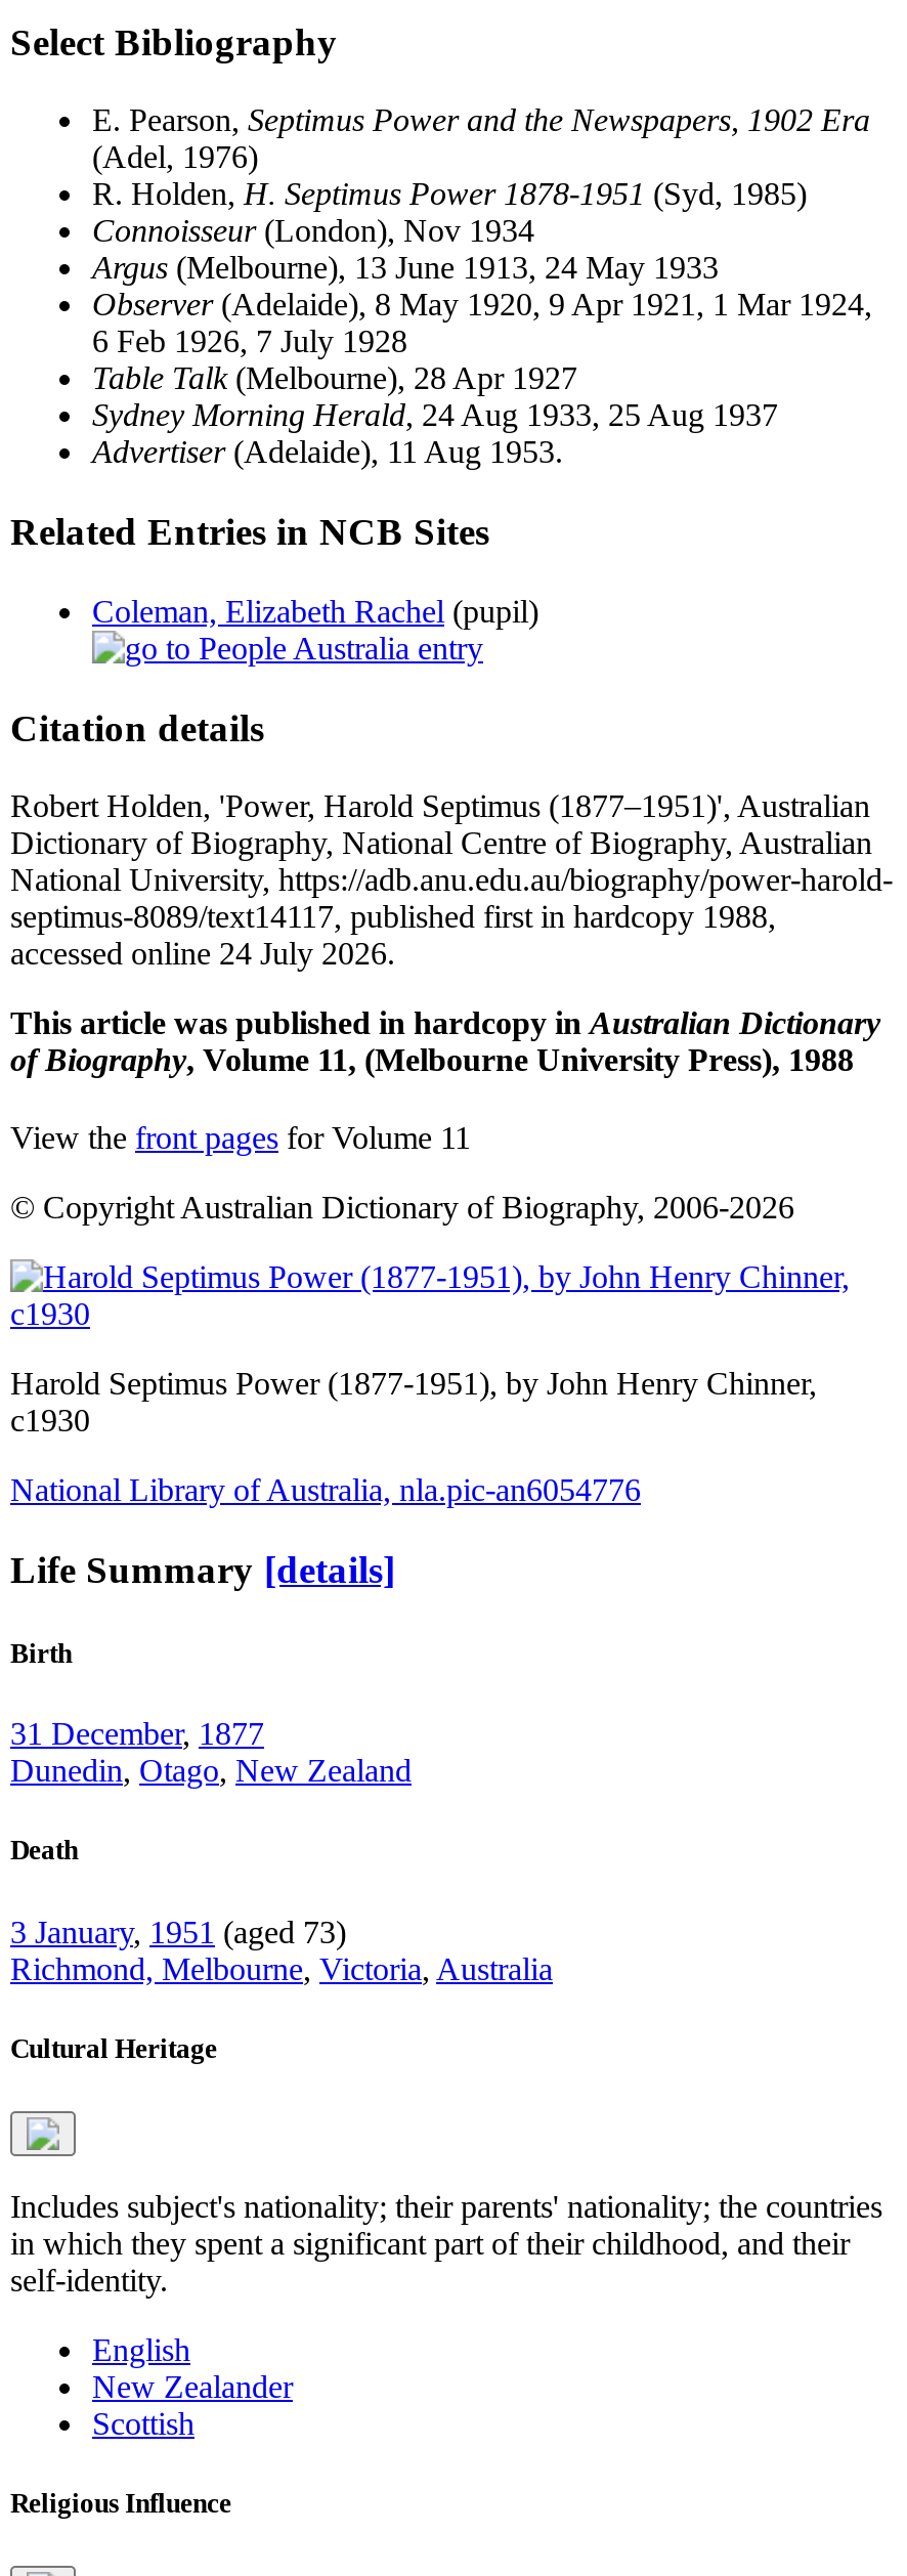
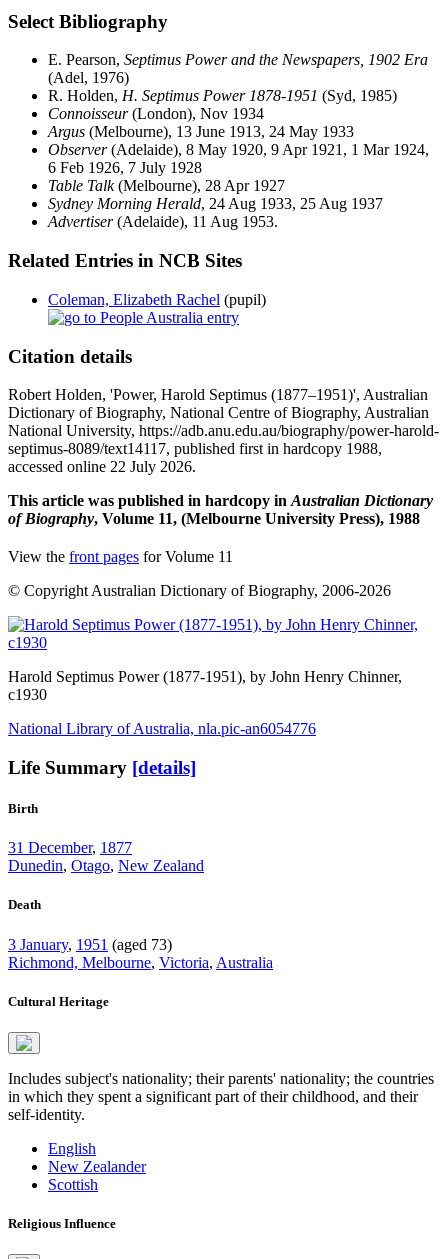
- accessed online 24 July 2026.
+ accessed online 22 July 2026.
